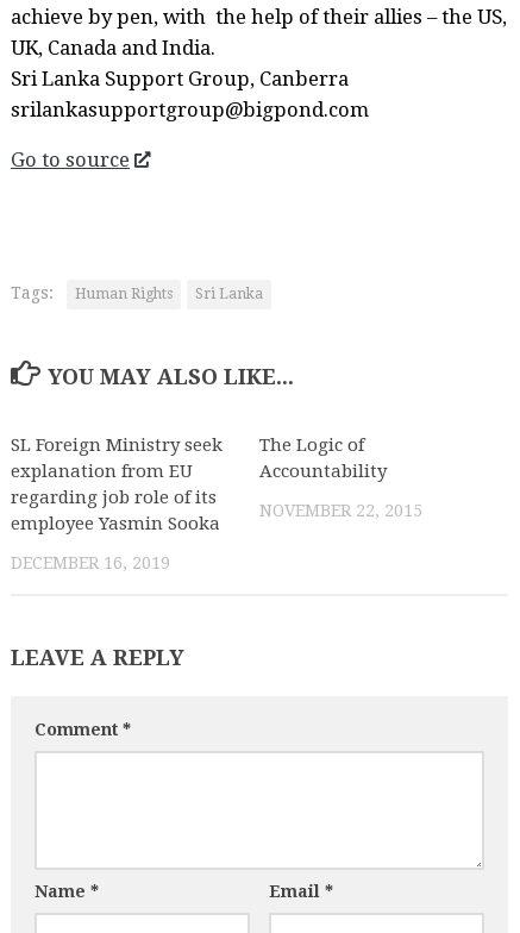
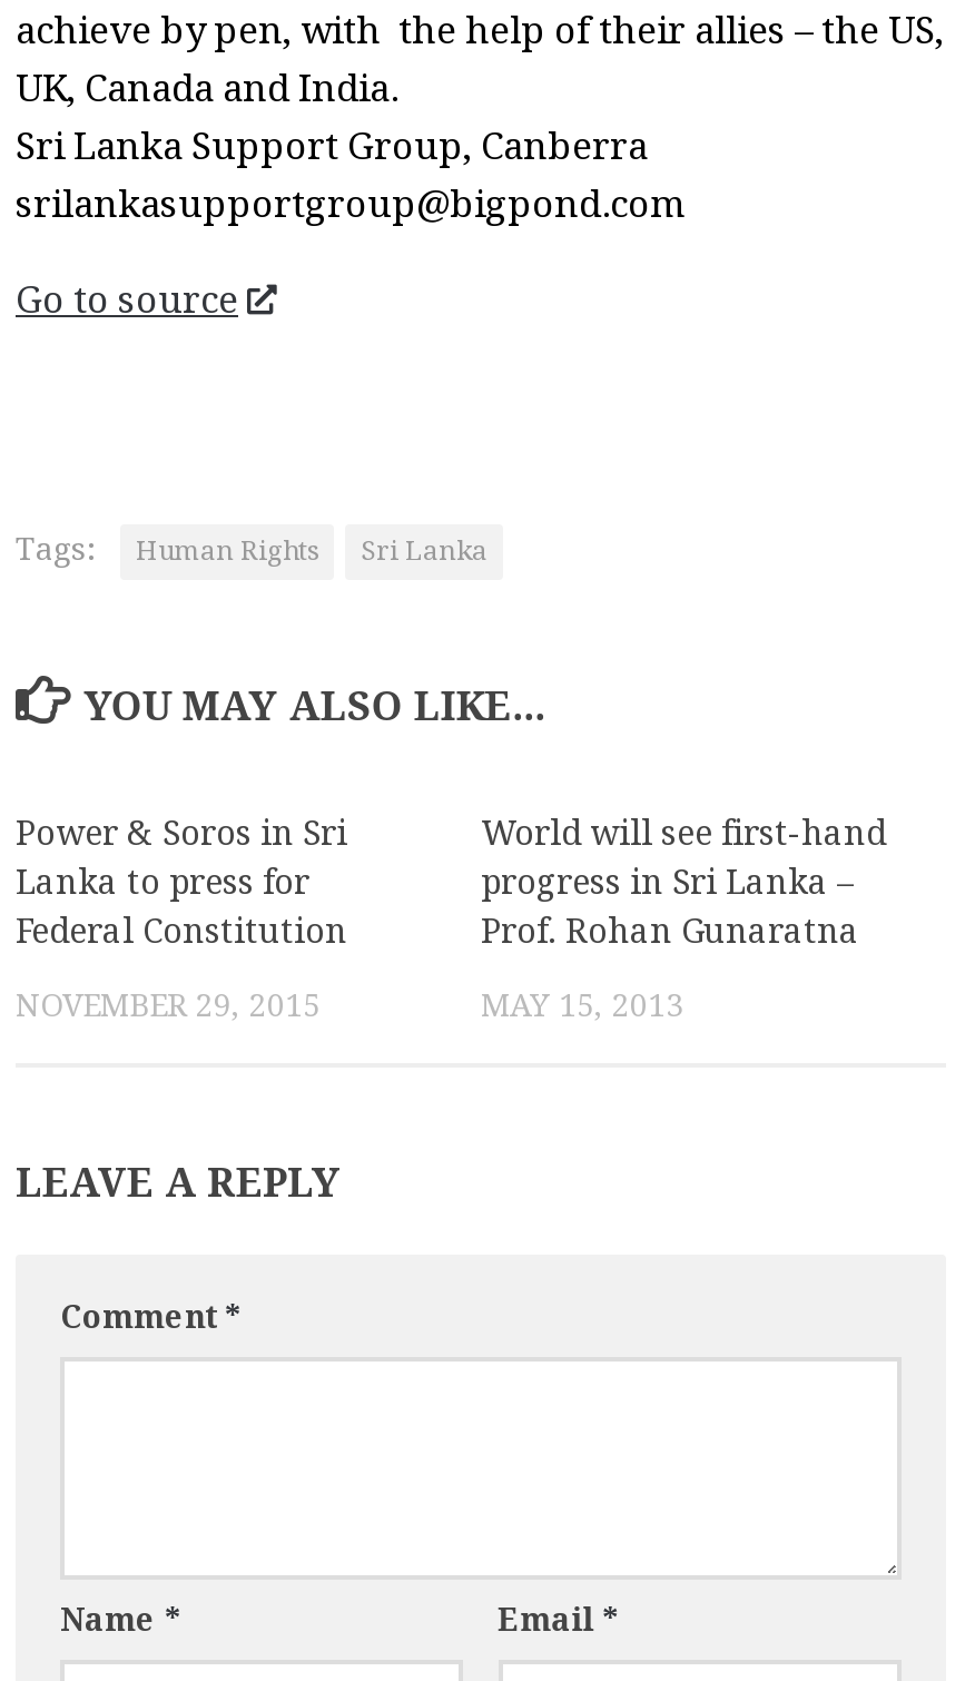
- SL Foreign Ministry seek
- explanation from EU
- regarding job role of its
- employee Yasmin Sooka
+ Power & Soros in Sri
+ Lanka to press for
+ Federal Constitution

- The Logic of
- Accountability
+ World will see first-hand
+ progress in Sri Lanka –
+ Prof. Rohan Gunaratna

- NOVEMBER 22, 2015
+ MAY 15, 2013

- DECEMBER 16, 2019
+ NOVEMBER 29, 2015
